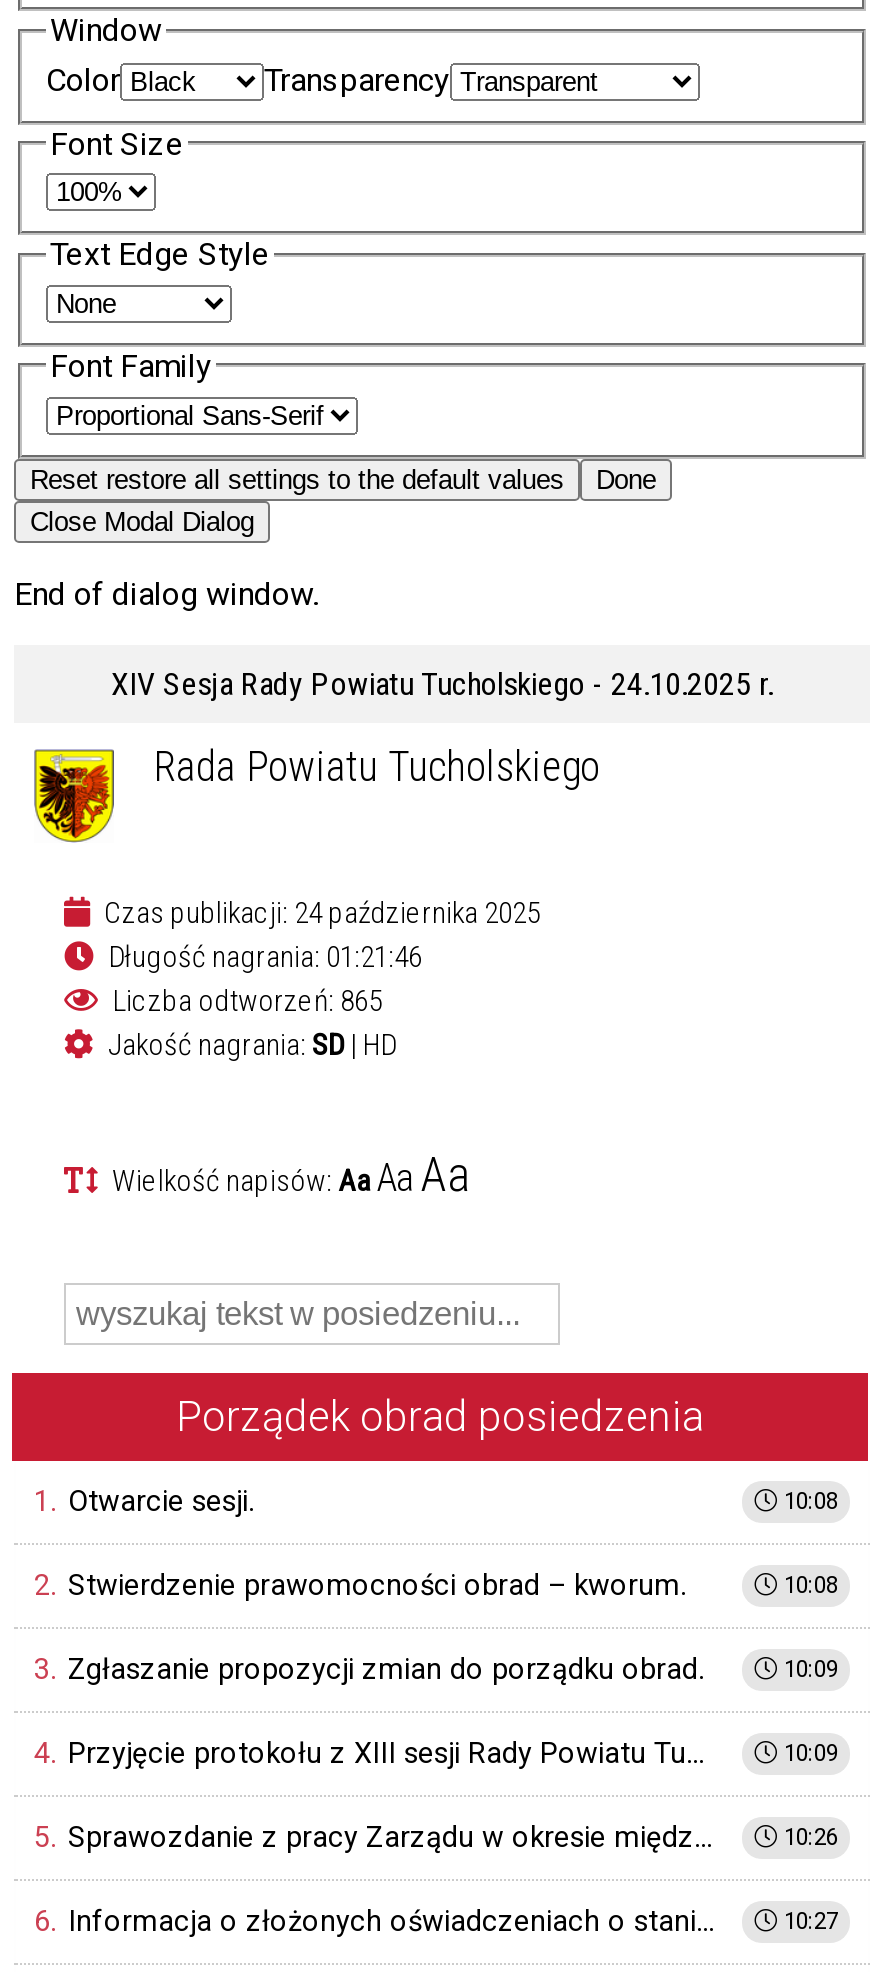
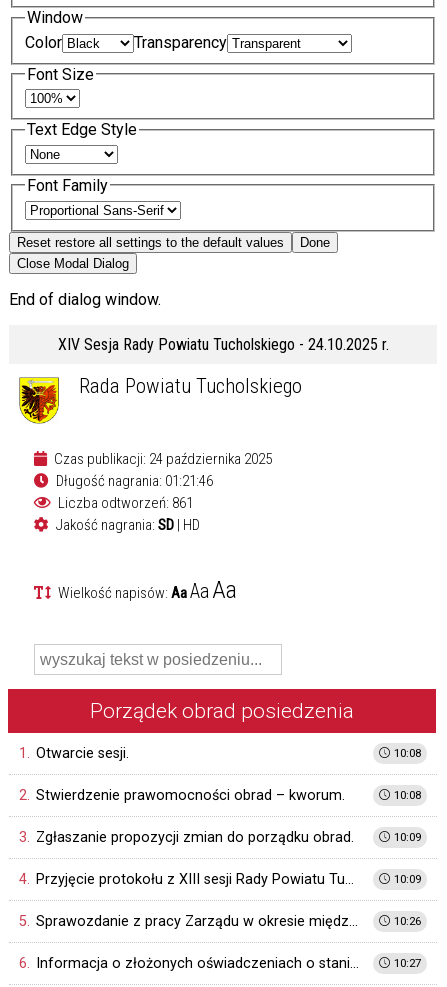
- Liczba odtworzeń: 865
+ Liczba odtworzeń: 861
